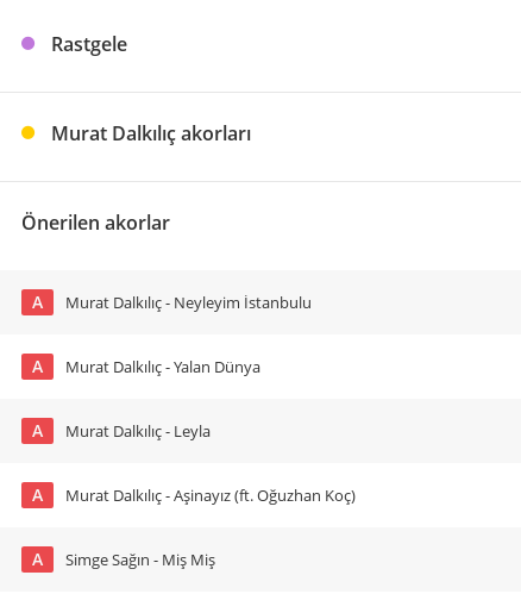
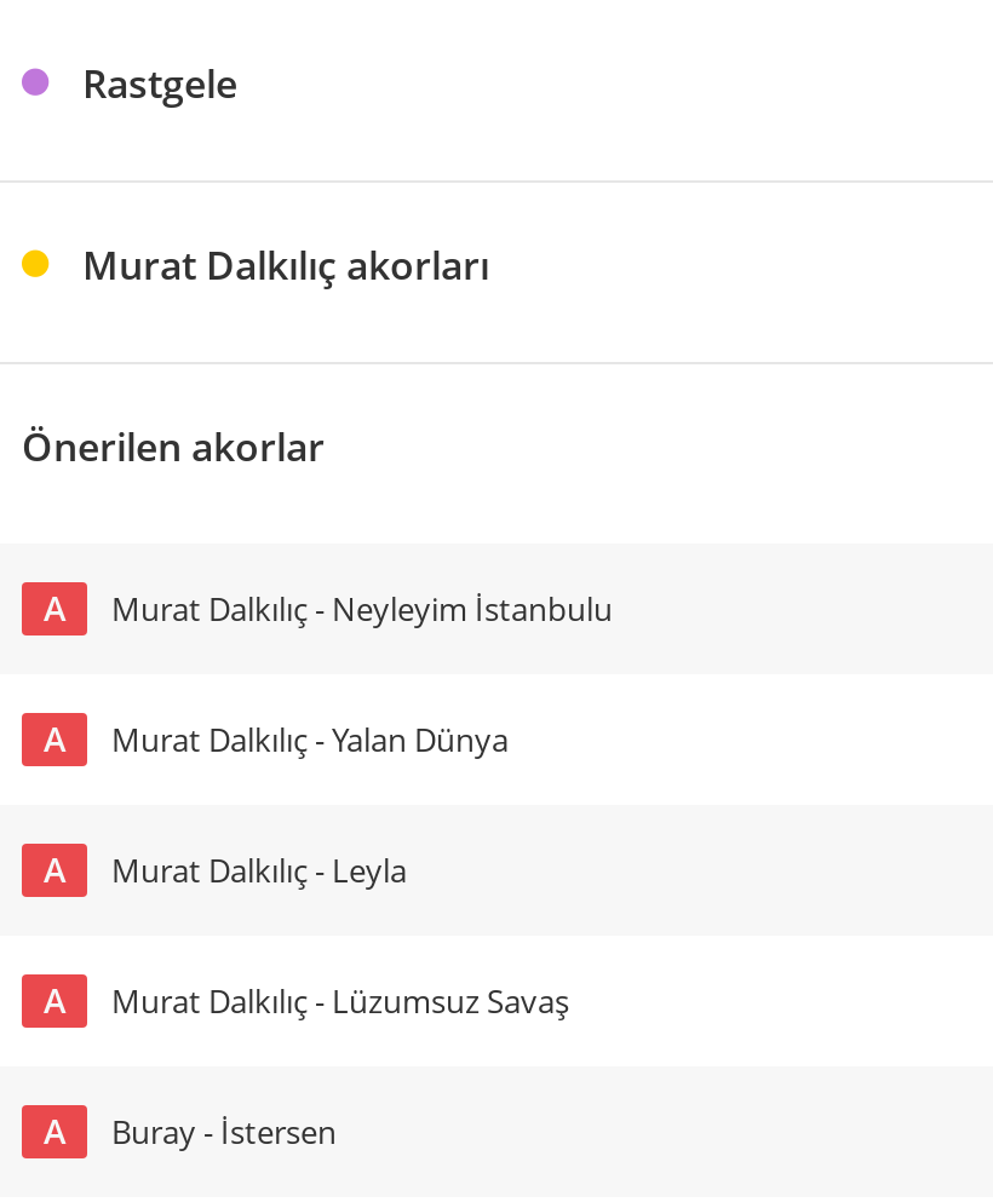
- Murat Dalkılıç - Aşinayız (ft. Oğuzhan Koç)
+ Murat Dalkılıç - Lüzumsuz Savaş

- Simge Sağın - Miş Miş
+ Buray - İstersen
